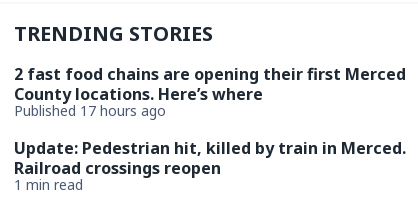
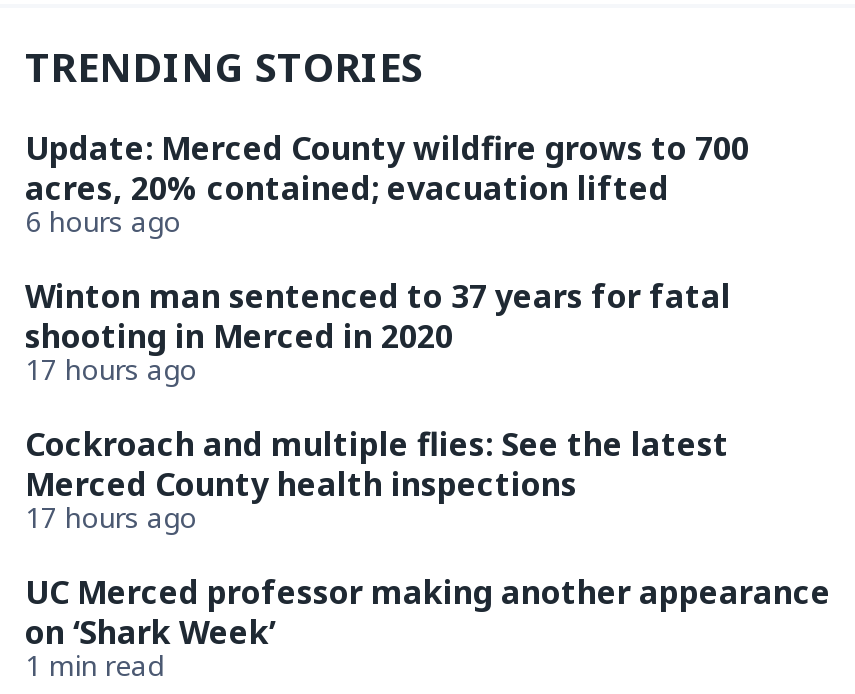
- 2 fast food chains are opening their first Merced
- County locations. Here’s where
- Published 17 hours ago
- Update: Pedestrian hit, killed by train in Merced.
- Railroad crossings reopen
+ Update: Merced County wildfire grows to 700
+ acres, 20% contained; evacuation lifted
+ 6 hours ago
+ Winton man sentenced to 37 years for fatal
+ shooting in Merced in 2020
+ 17 hours ago
+ Cockroach and multiple flies: See the latest
+ Merced County health inspections
+ 17 hours ago
+ UC Merced professor making another appearance
+ on ‘Shark Week’
